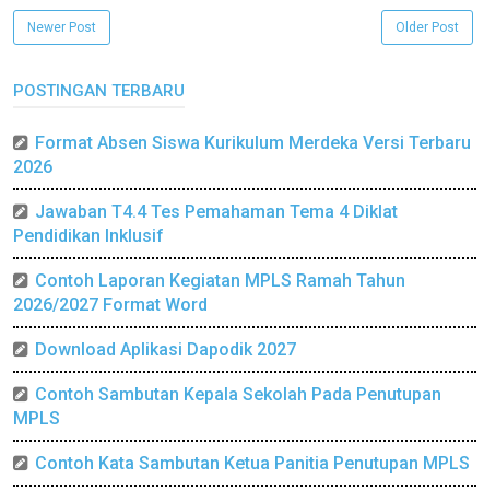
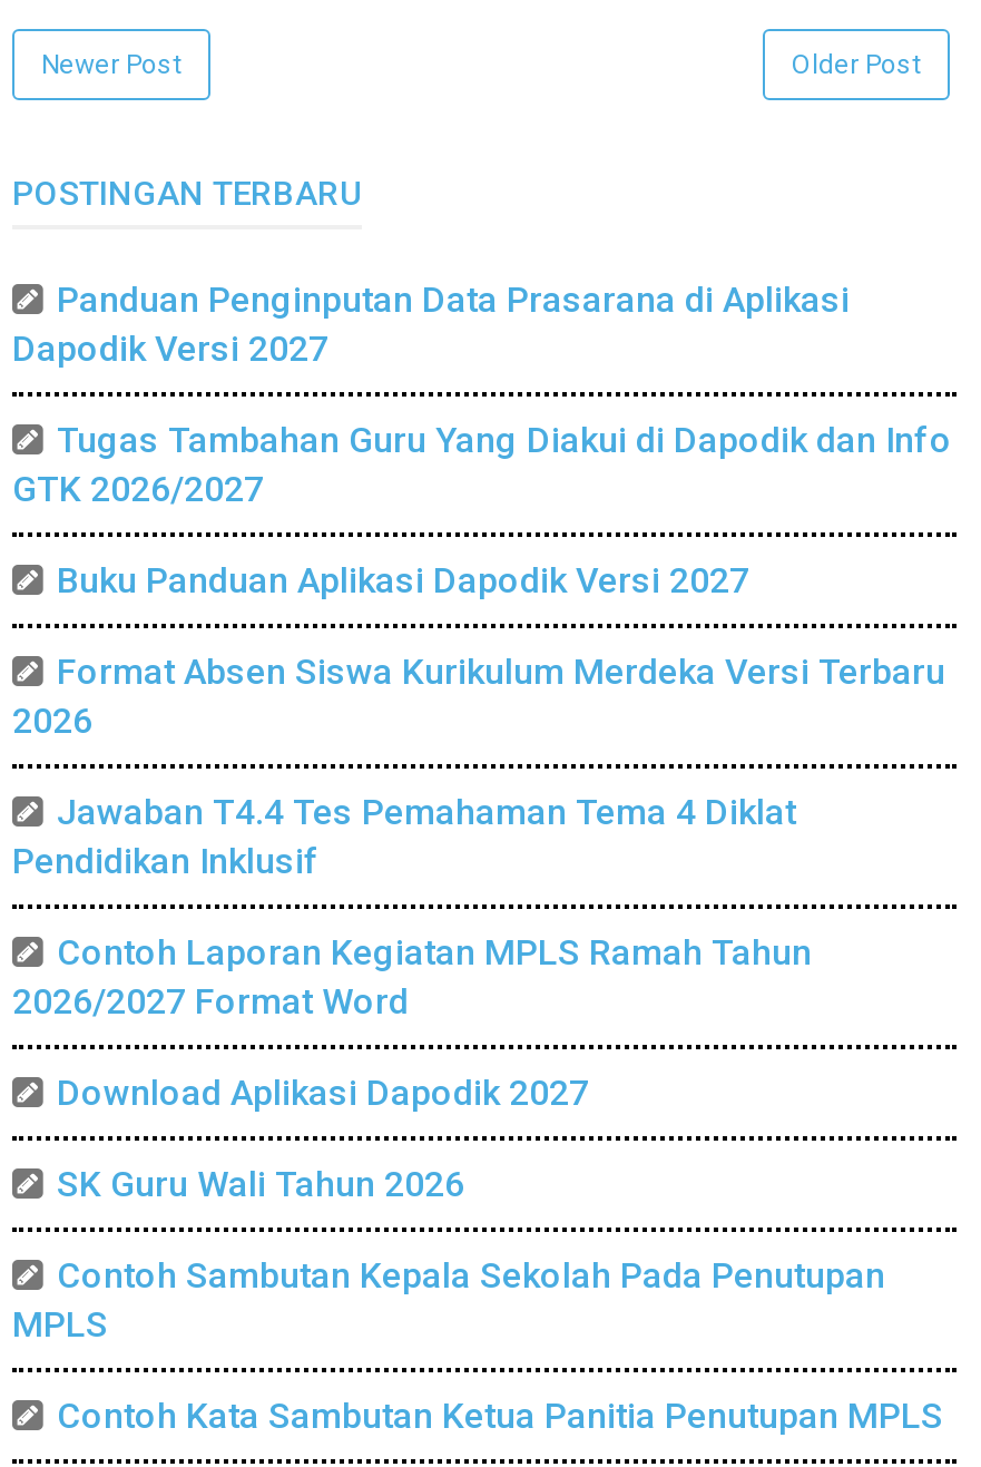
+ Panduan Penginputan Data Prasarana di Aplikasi
+ Dapodik Versi 2027
+ Tugas Tambahan Guru Yang Diakui di Dapodik dan Info
+ GTK 2026/2027
+ Buku Panduan Aplikasi Dapodik Versi 2027

+ SK Guru Wali Tahun 2026
